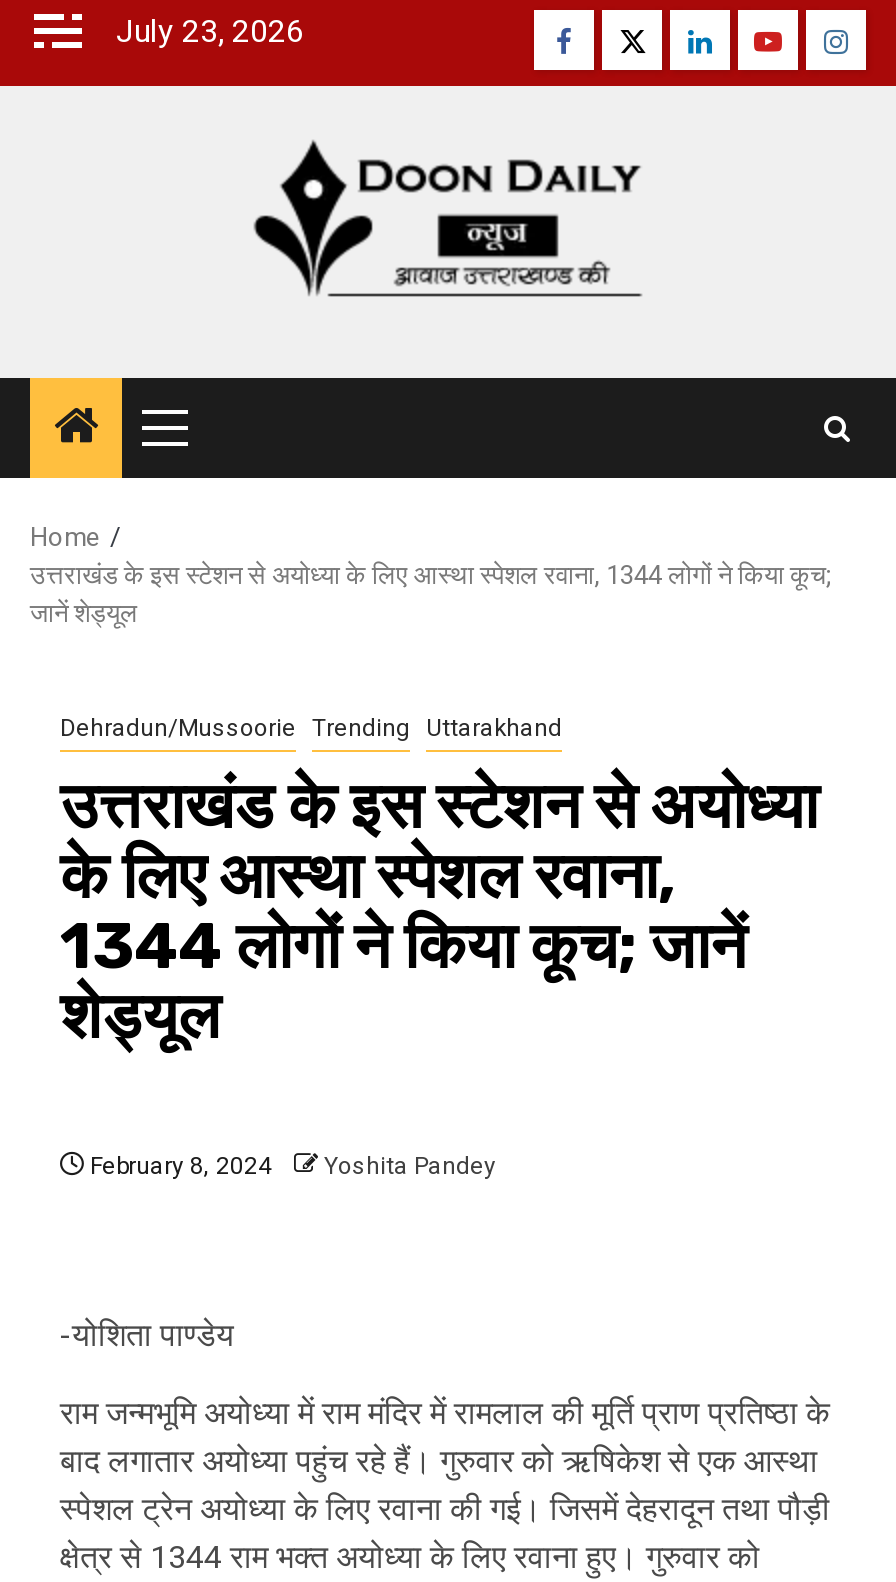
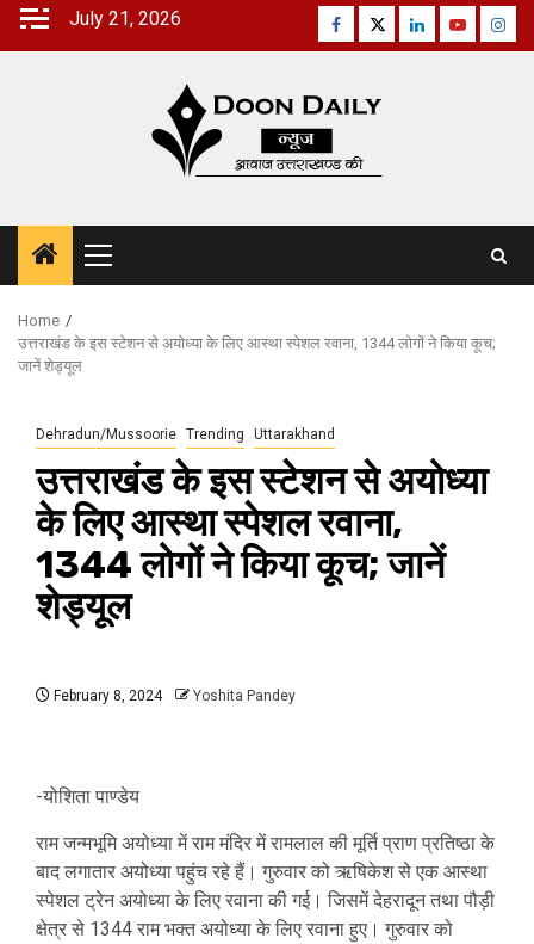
- July 23, 2026
+ July 21, 2026
